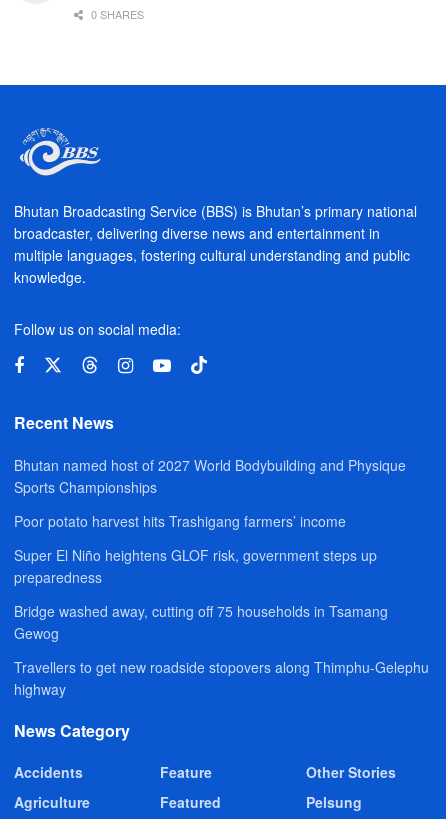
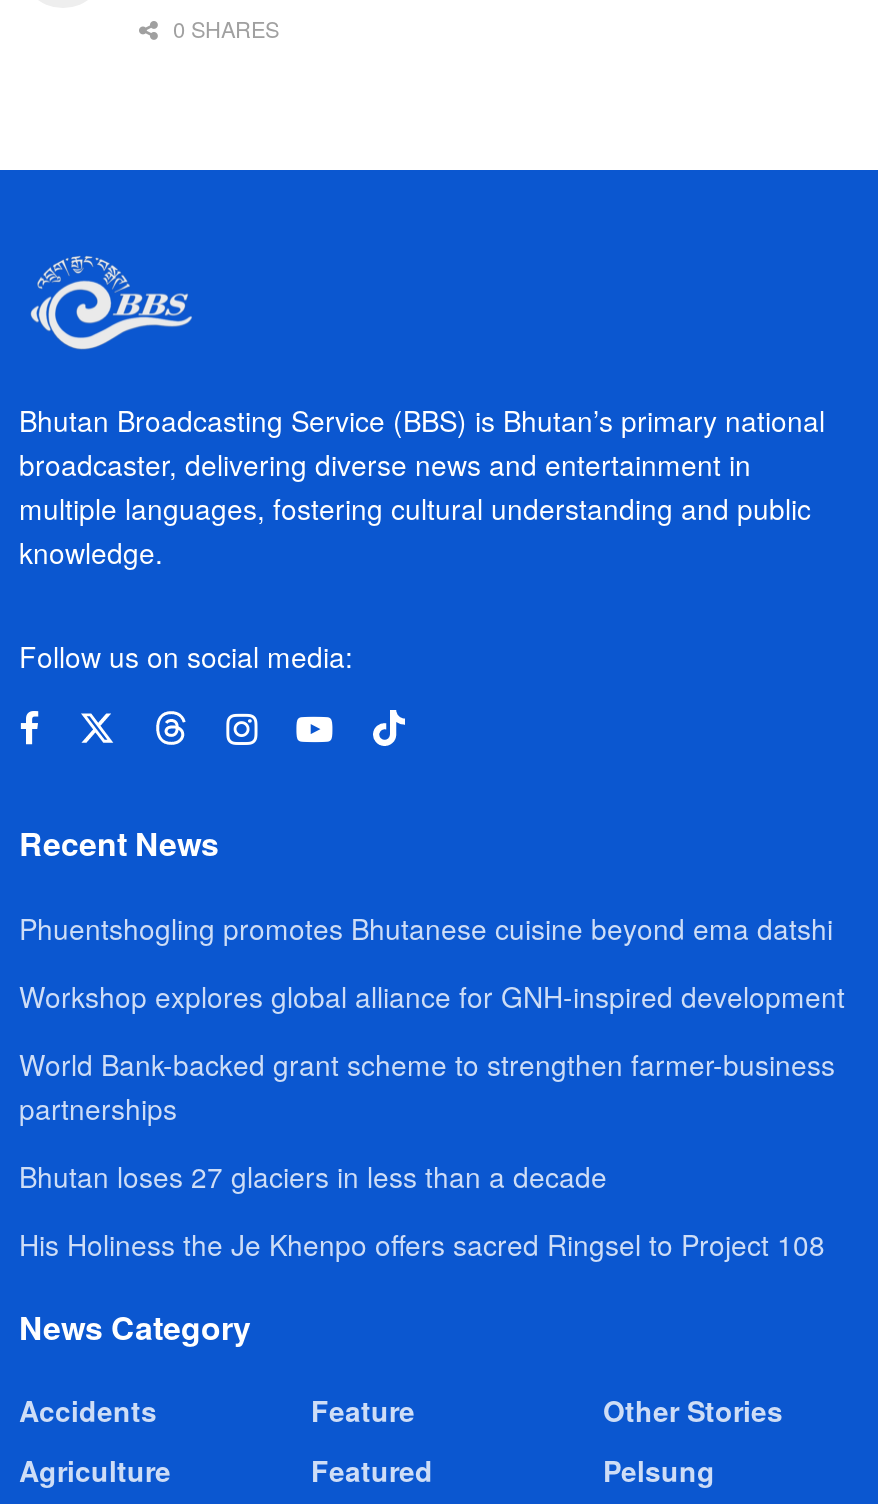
- Bhutan named host of 2027 World Bodybuilding and Physique
- Sports Championships
+ Phuentshogling promotes Bhutanese cuisine beyond ema datshi

- Poor potato harvest hits Trashigang farmers’ income
+ Workshop explores global alliance for GNH-inspired development

- Super El Niño heightens GLOF risk, government steps up
- preparedness
+ World Bank-backed grant scheme to strengthen farmer-business
+ partnerships

- Bridge washed away, cutting off 75 households in Tsamang
- Gewog
+ Bhutan loses 27 glaciers in less than a decade

- Travellers to get new roadside stopovers along Thimphu-Gelephu
- highway
+ His Holiness the Je Khenpo offers sacred Ringsel to Project 108
